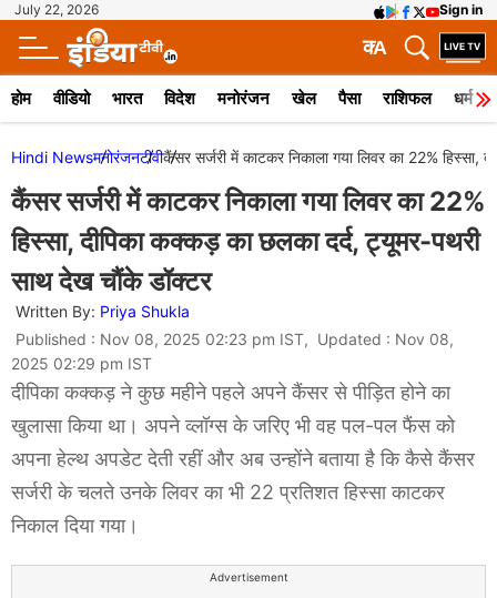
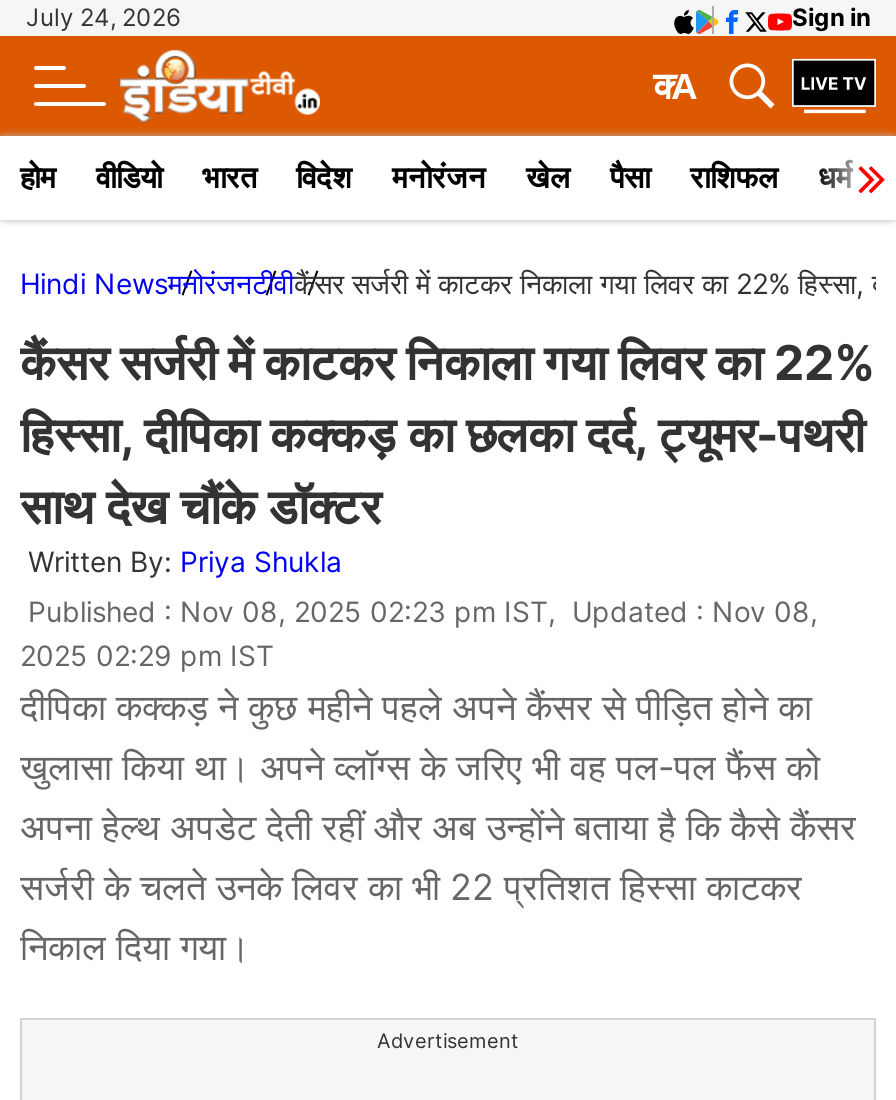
- July 22, 2026
+ July 24, 2026
